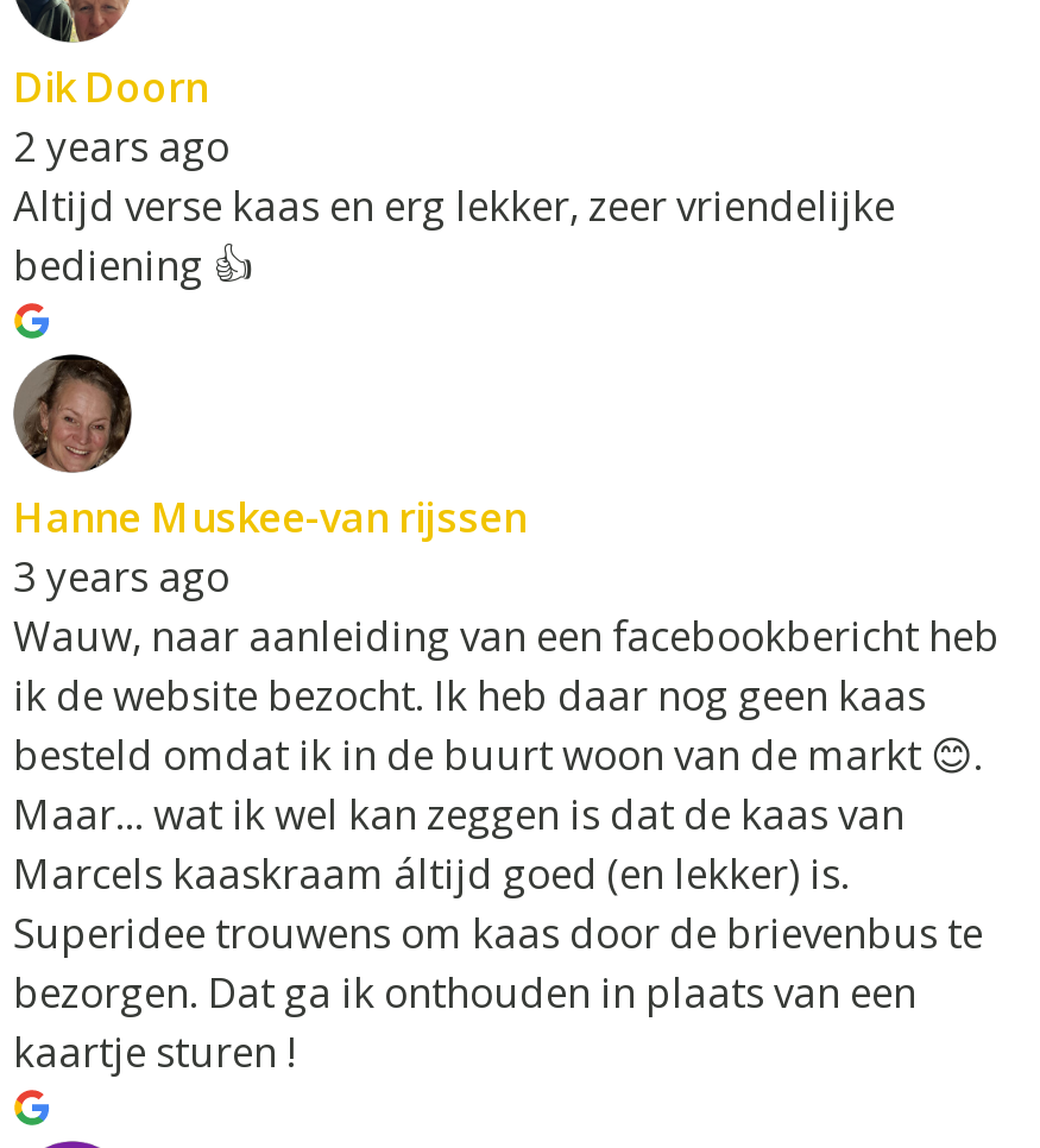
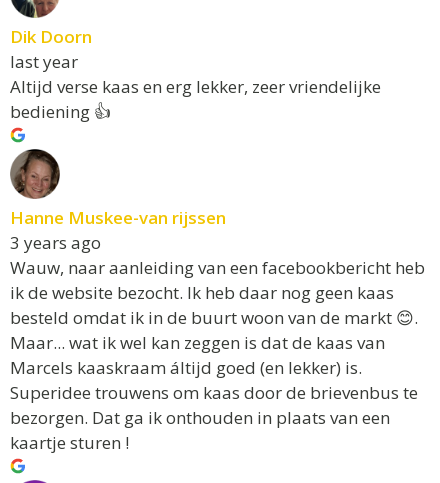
- 2 years ago
+ last year
